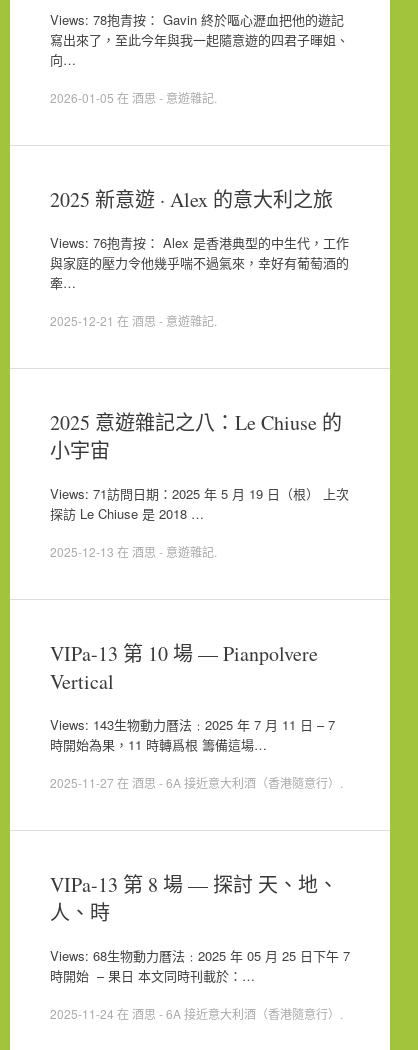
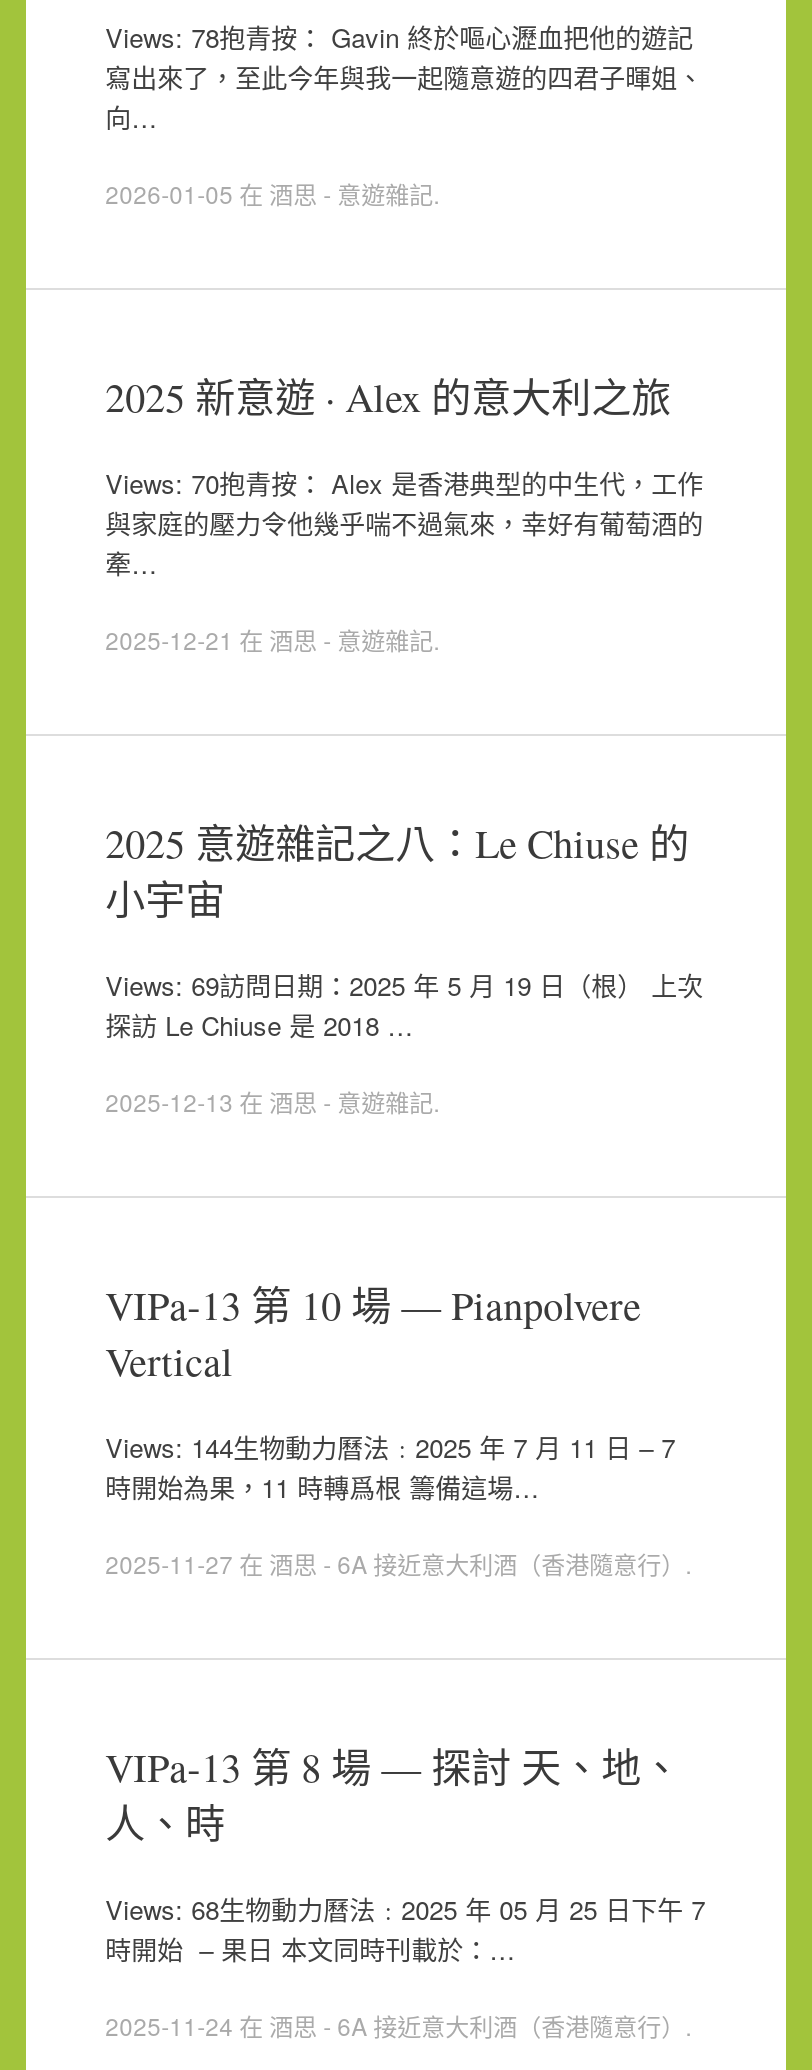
- Views: 76抱青按： Alex 是香港典型的中生代，工作
+ Views: 70抱青按： Alex 是香港典型的中生代，工作

- Views: 71訪問日期：2025 年 5 月 19 日（根） 上次
+ Views: 69訪問日期：2025 年 5 月 19 日（根） 上次

- Views: 143生物動力曆法﹕2025 年 7 月 11 日 – 7
+ Views: 144生物動力曆法﹕2025 年 7 月 11 日 – 7
